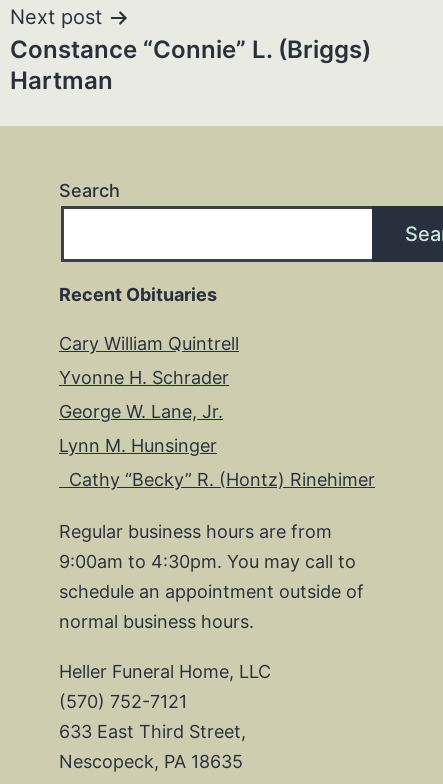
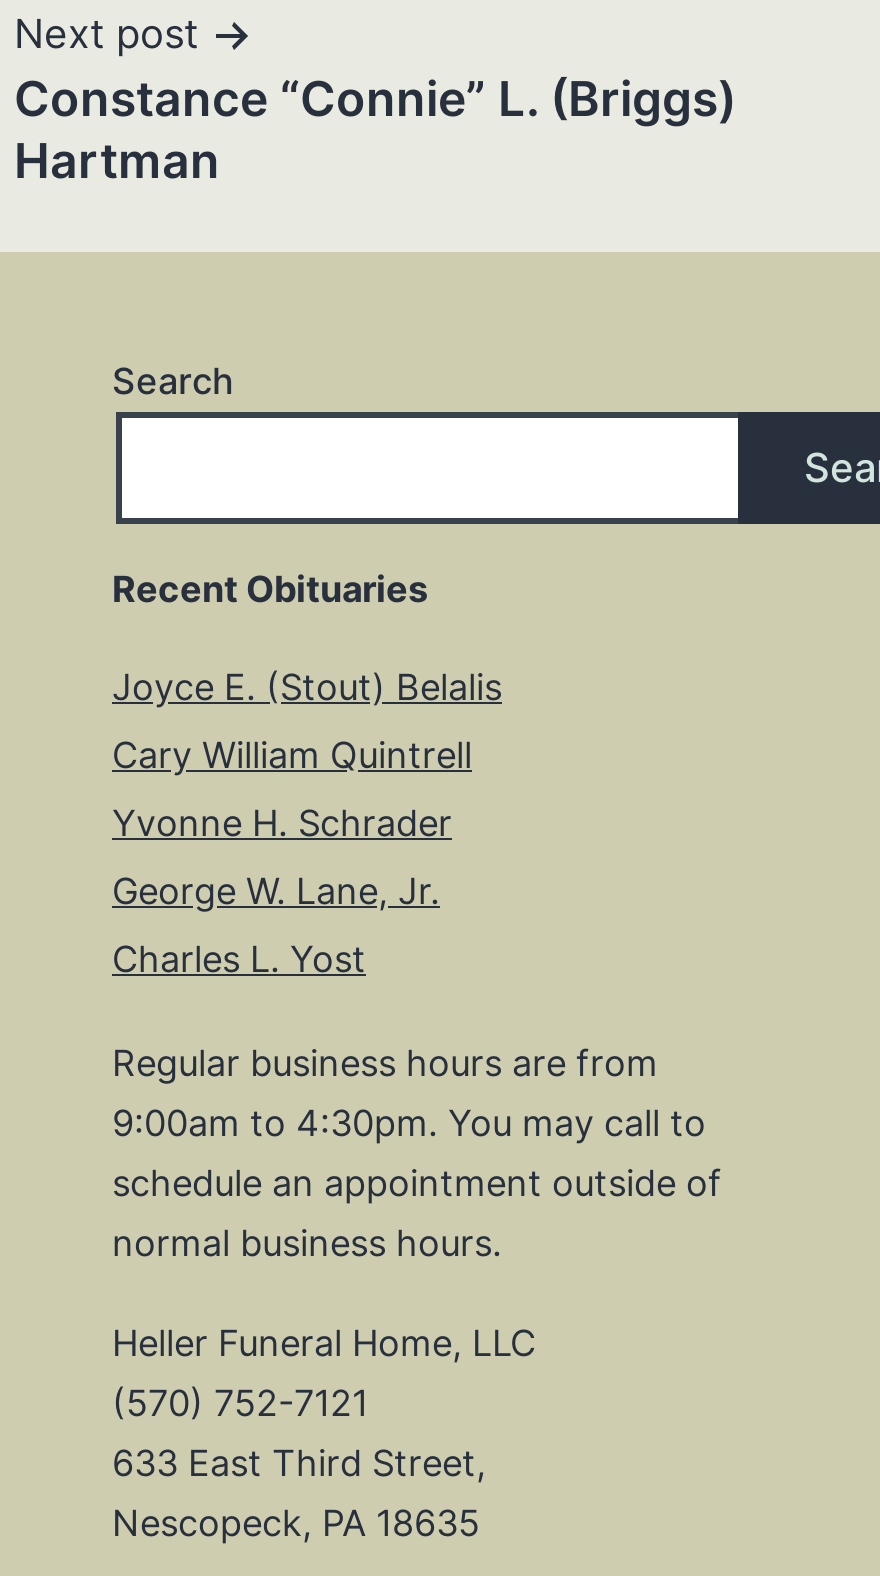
+ Joyce E. (Stout) Belalis

moved down: Cary William Quintrell | Yvonne H. Schrader | George W. Lane, Jr.

- Lynn M. Hunsinger
- Cathy “Becky” R. (Hontz) Rinehimer
+ Charles L. Yost
